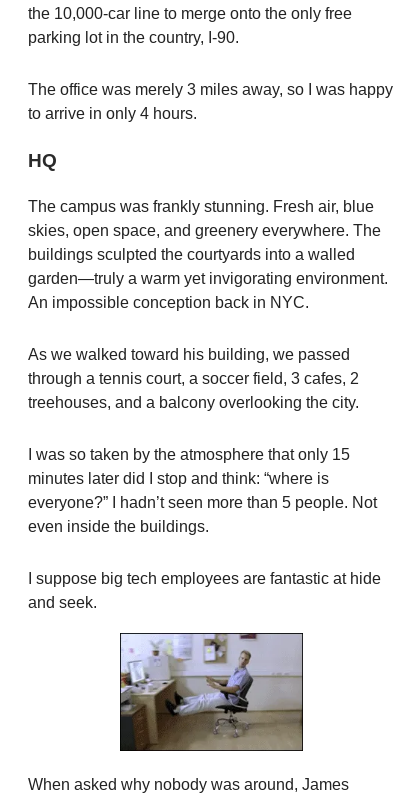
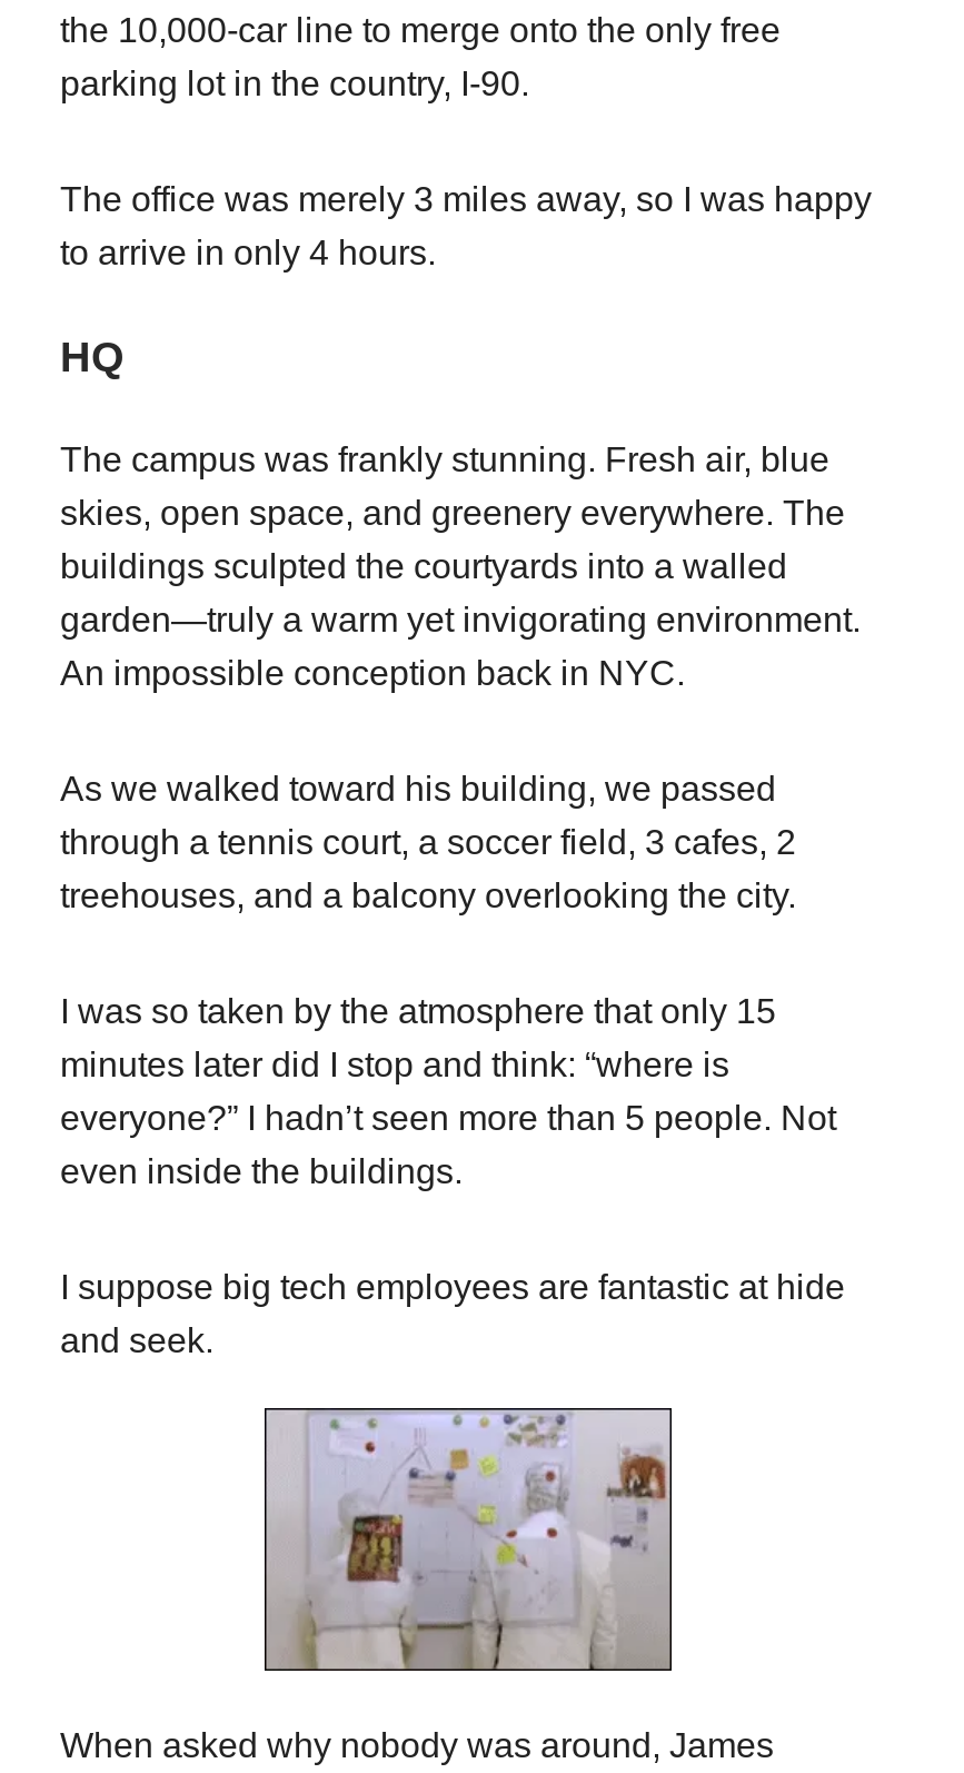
- [image]
+ [image]
